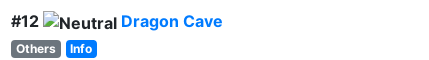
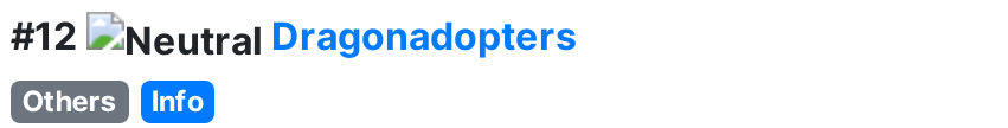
- Dragon Cave
+ Dragonadopters
